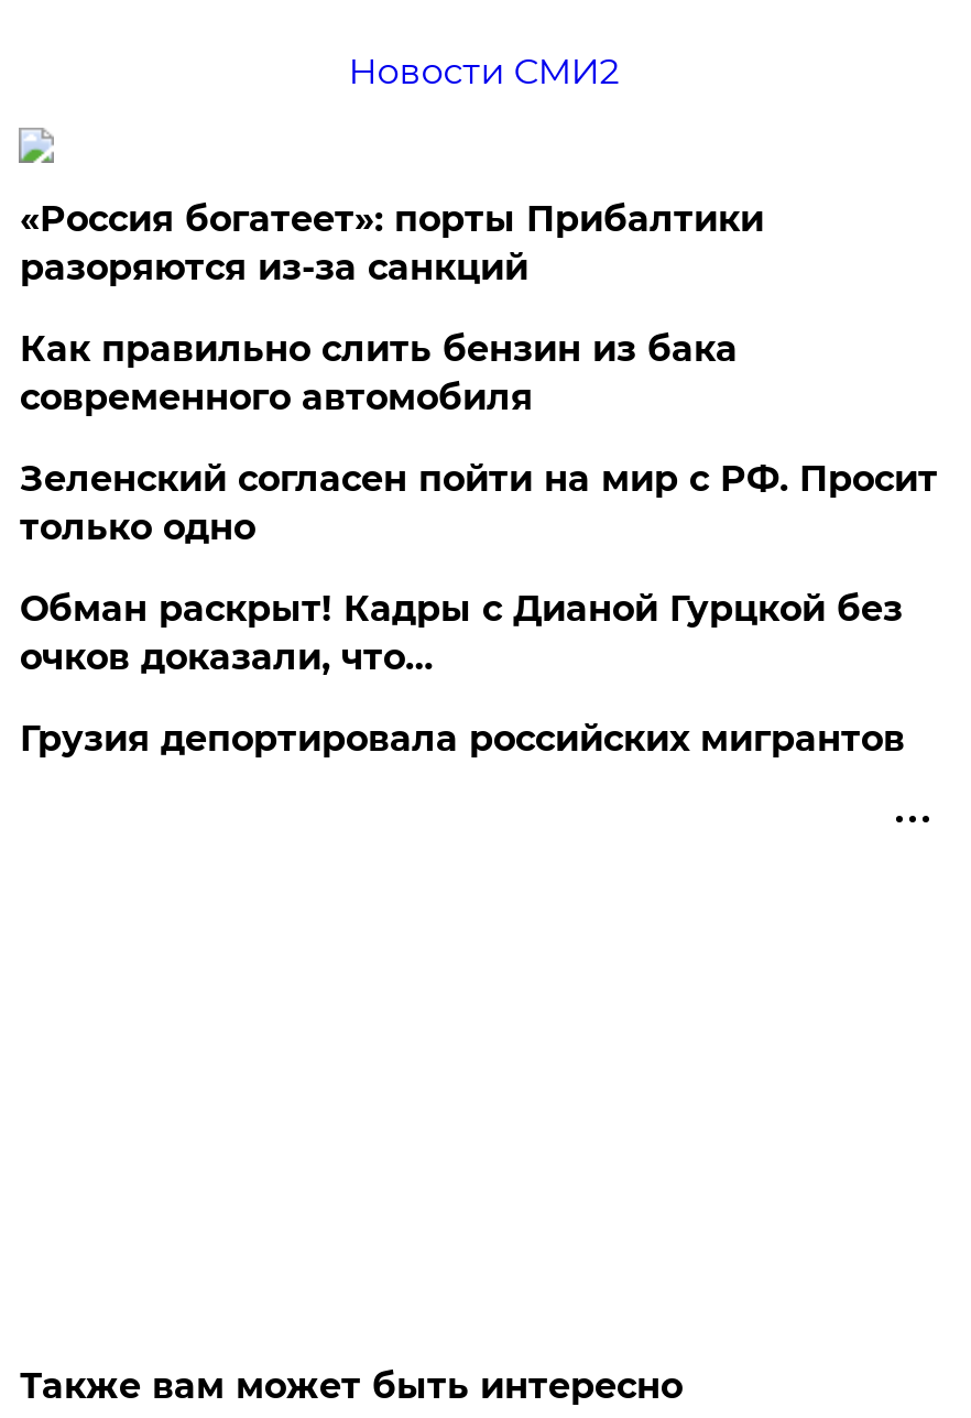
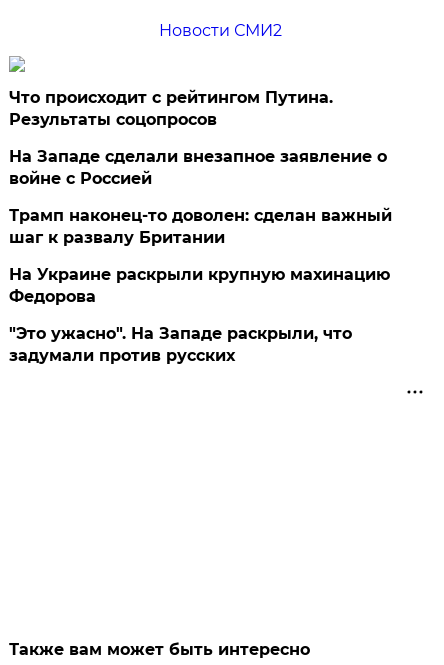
- «Россия богатеет»: порты Прибалтики
- разоряются из-за санкций
+ Что происходит с рейтингом Путина.
+ Результаты соцопросов

- Как правильно слить бензин из бака
- современного автомобиля
+ На Западе сделали внезапное заявление о
+ войне с Россией

- Зеленский согласен пойти на мир с РФ. Просит
- только одно
+ Трамп наконец-то доволен: сделан важный
+ шаг к развалу Британии

- Обман раскрыт! Кадры с Дианой Гурцкой без
- очков доказали, что…
+ На Украине раскрыли крупную махинацию
+ Федорова

- Грузия депортировала российских мигрантов
+ "Это ужасно". На Западе раскрыли, что
+ задумали против русских
